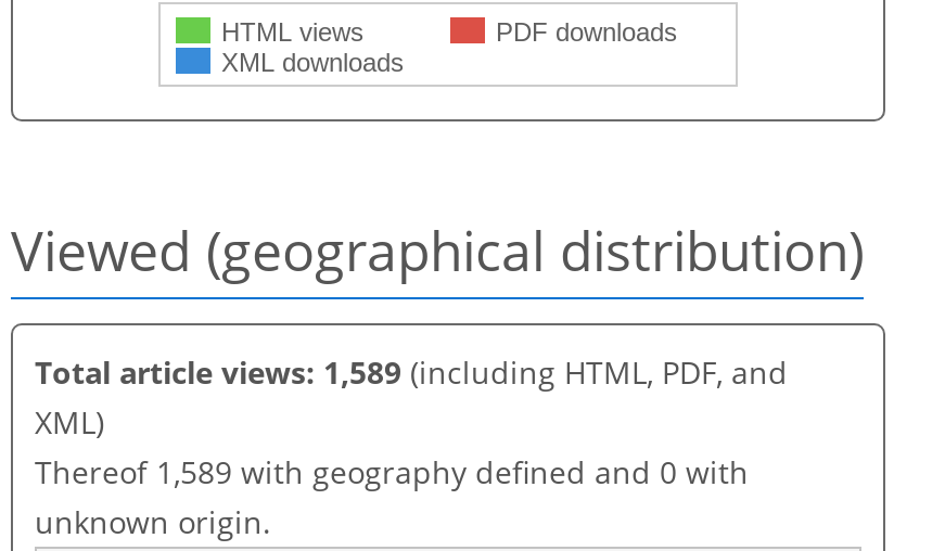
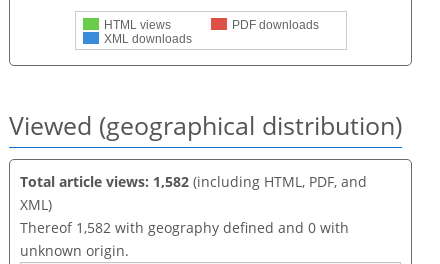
- Total article views: 1,589 (including HTML, PDF, and
+ Total article views: 1,582 (including HTML, PDF, and

- Thereof 1,589 with geography defined and 0 with
+ Thereof 1,582 with geography defined and 0 with
